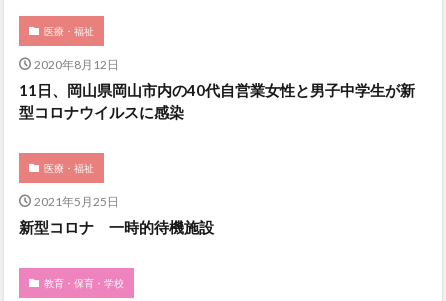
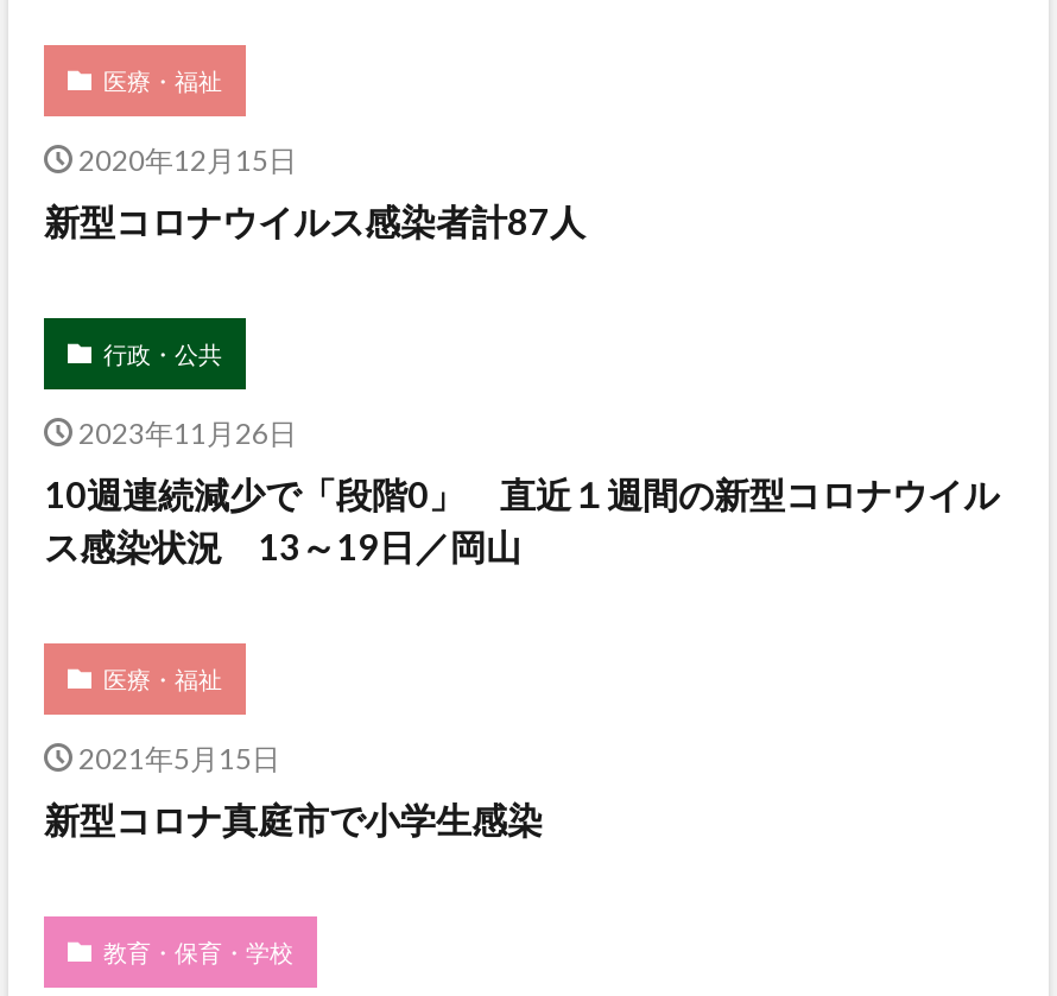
- 2020年8月12日
- 11日、岡山県岡山市内の40代自営業女性と男子中学生が新
- 型コロナウイルスに感染
+ 2020年12月15日
+ 新型コロナウイルス感染者計87人
+ 行政・公共
+ 2023年11月26日
+ 10週連続減少で「段階0」 直近１週間の新型コロナウイル
+ ス感染状況 13～19日／岡山

- 2021年5月25日
+ 2021年5月15日

- 新型コロナ 一時的待機施設
+ 新型コロナ真庭市で小学生感染
